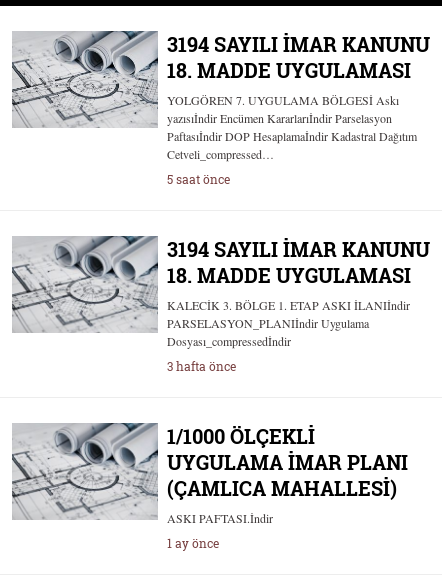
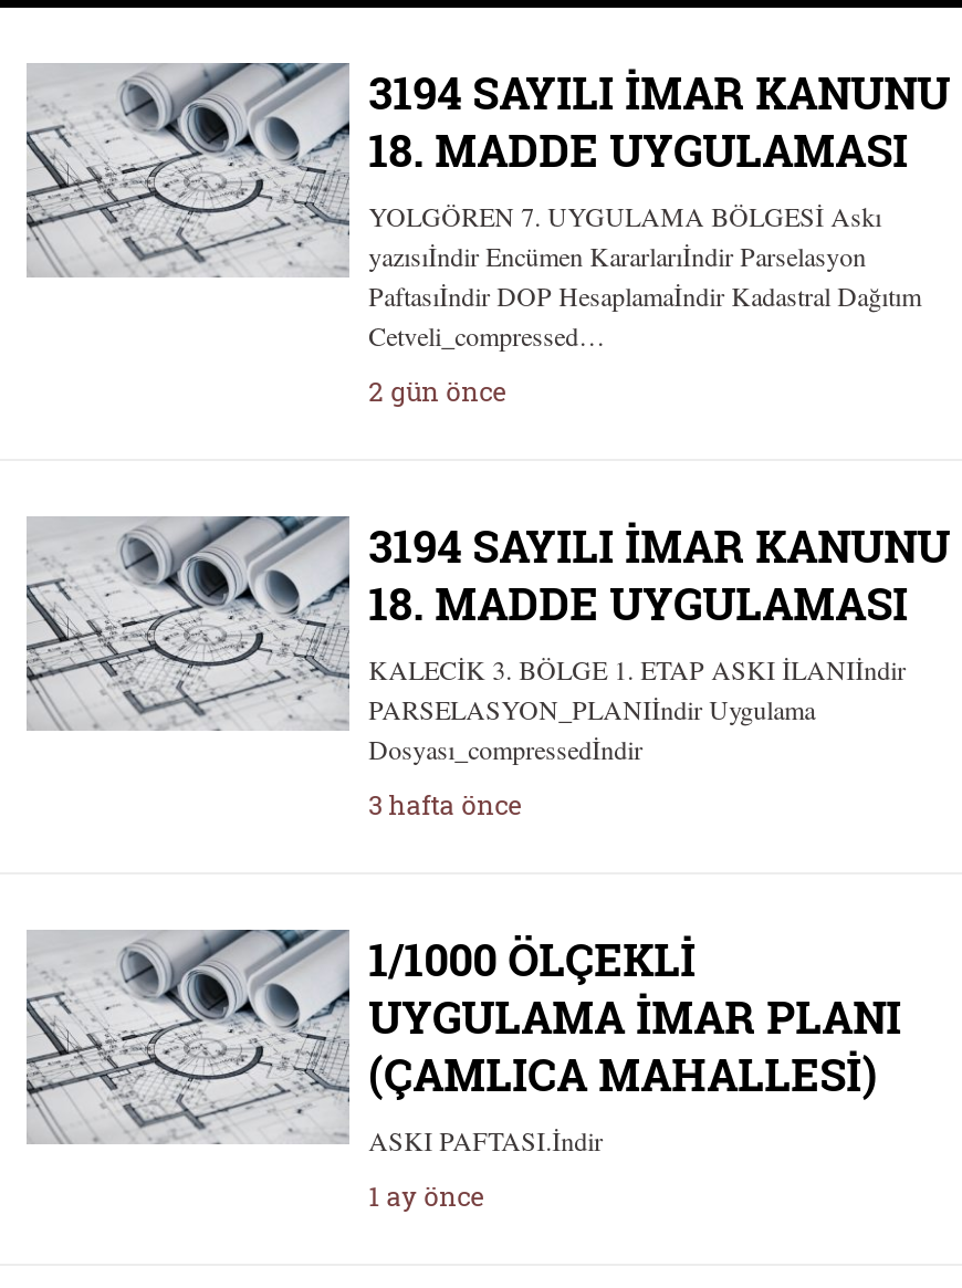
- 5 saat önce
+ 2 gün önce
